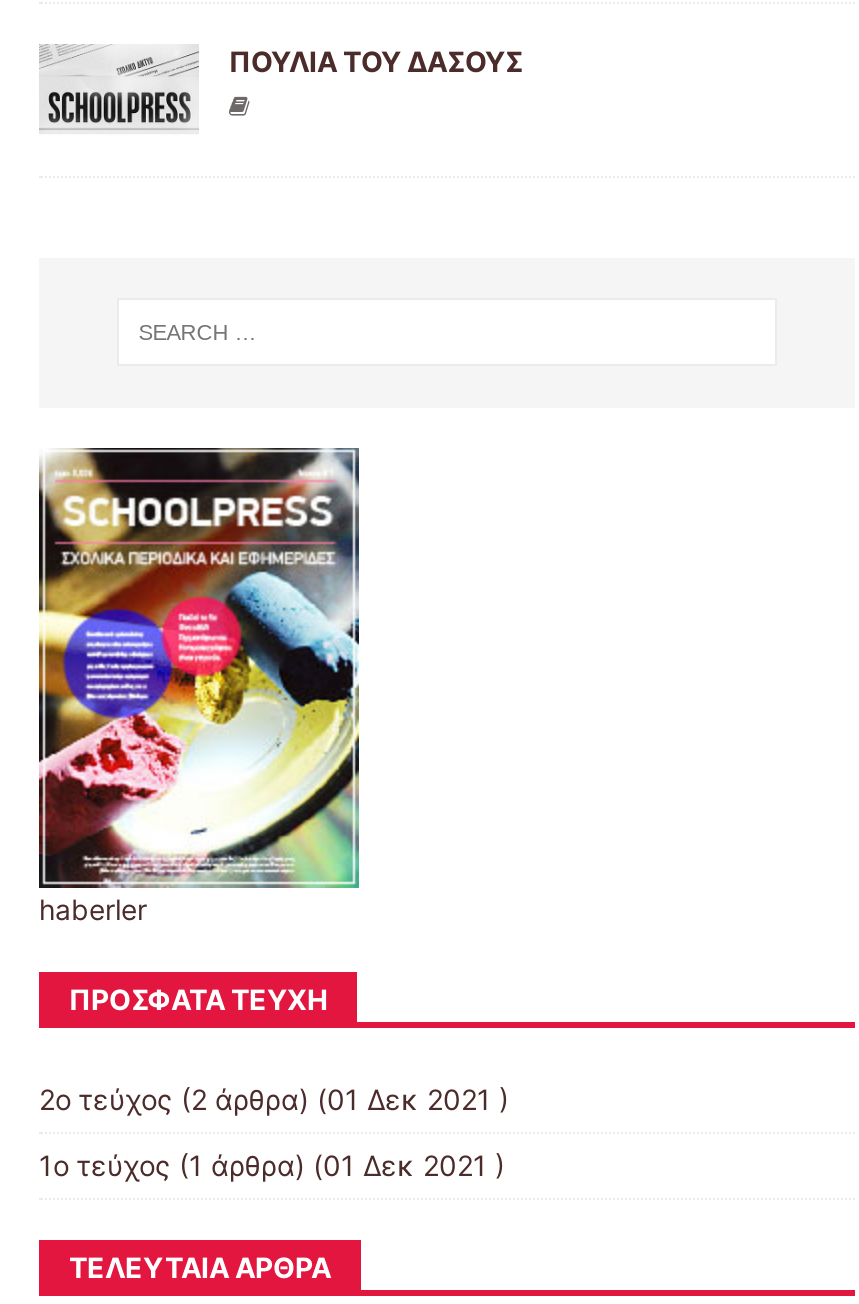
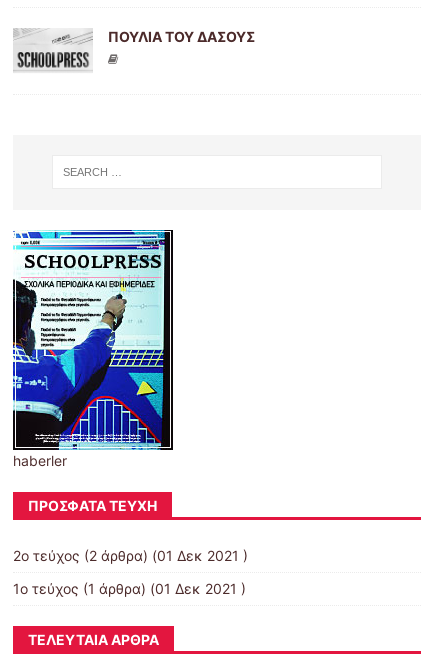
- [image]
+ [image]
